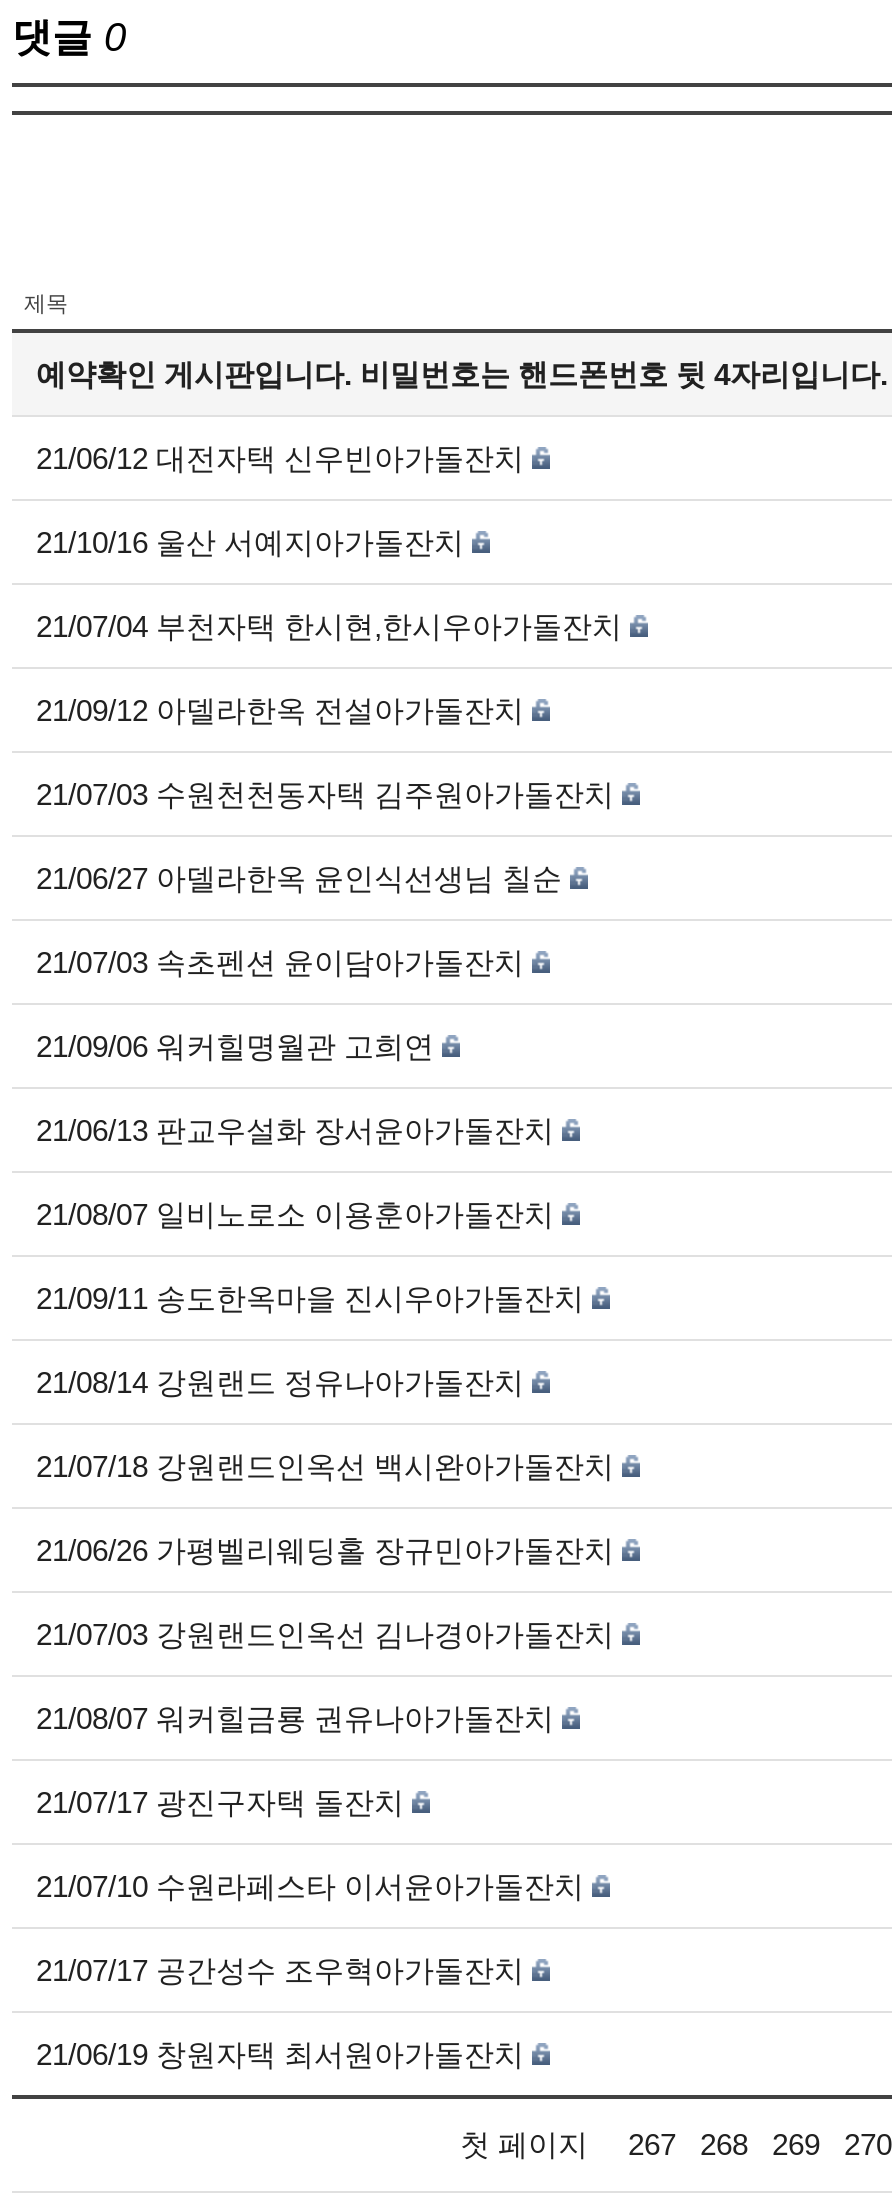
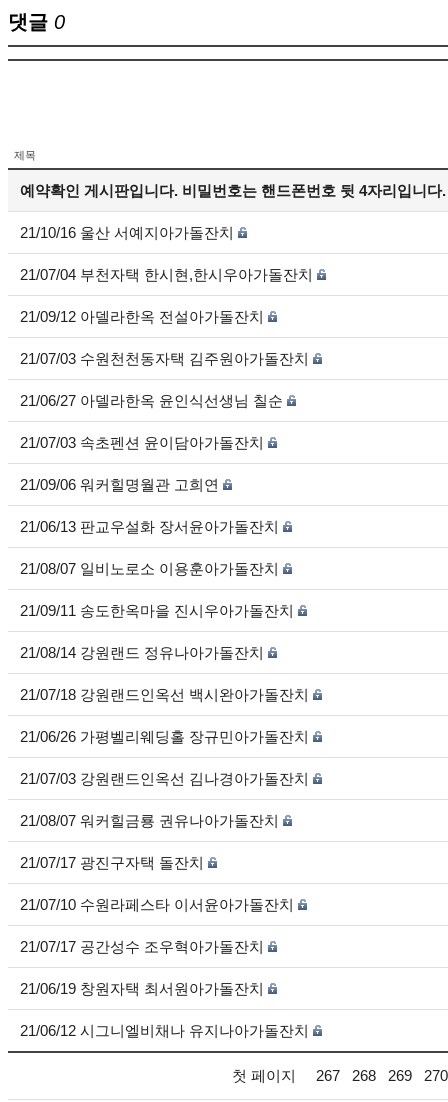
- 21/06/12 대전자택 신우빈아가돌잔치

moved up: 21/10/16 울산 서예지아가돌잔치 | 21/07/04 부천자택 한시현,한시우아가돌잔치 | 21/09/12 아델라한옥 전설아가돌잔치 | ... | 21/07/17 공간성수 조우혁아가돌잔치 | 21/06/19 창원자택 최서원아가돌잔치

+ 21/06/12 시그니엘비채나 유지나아가돌잔치
